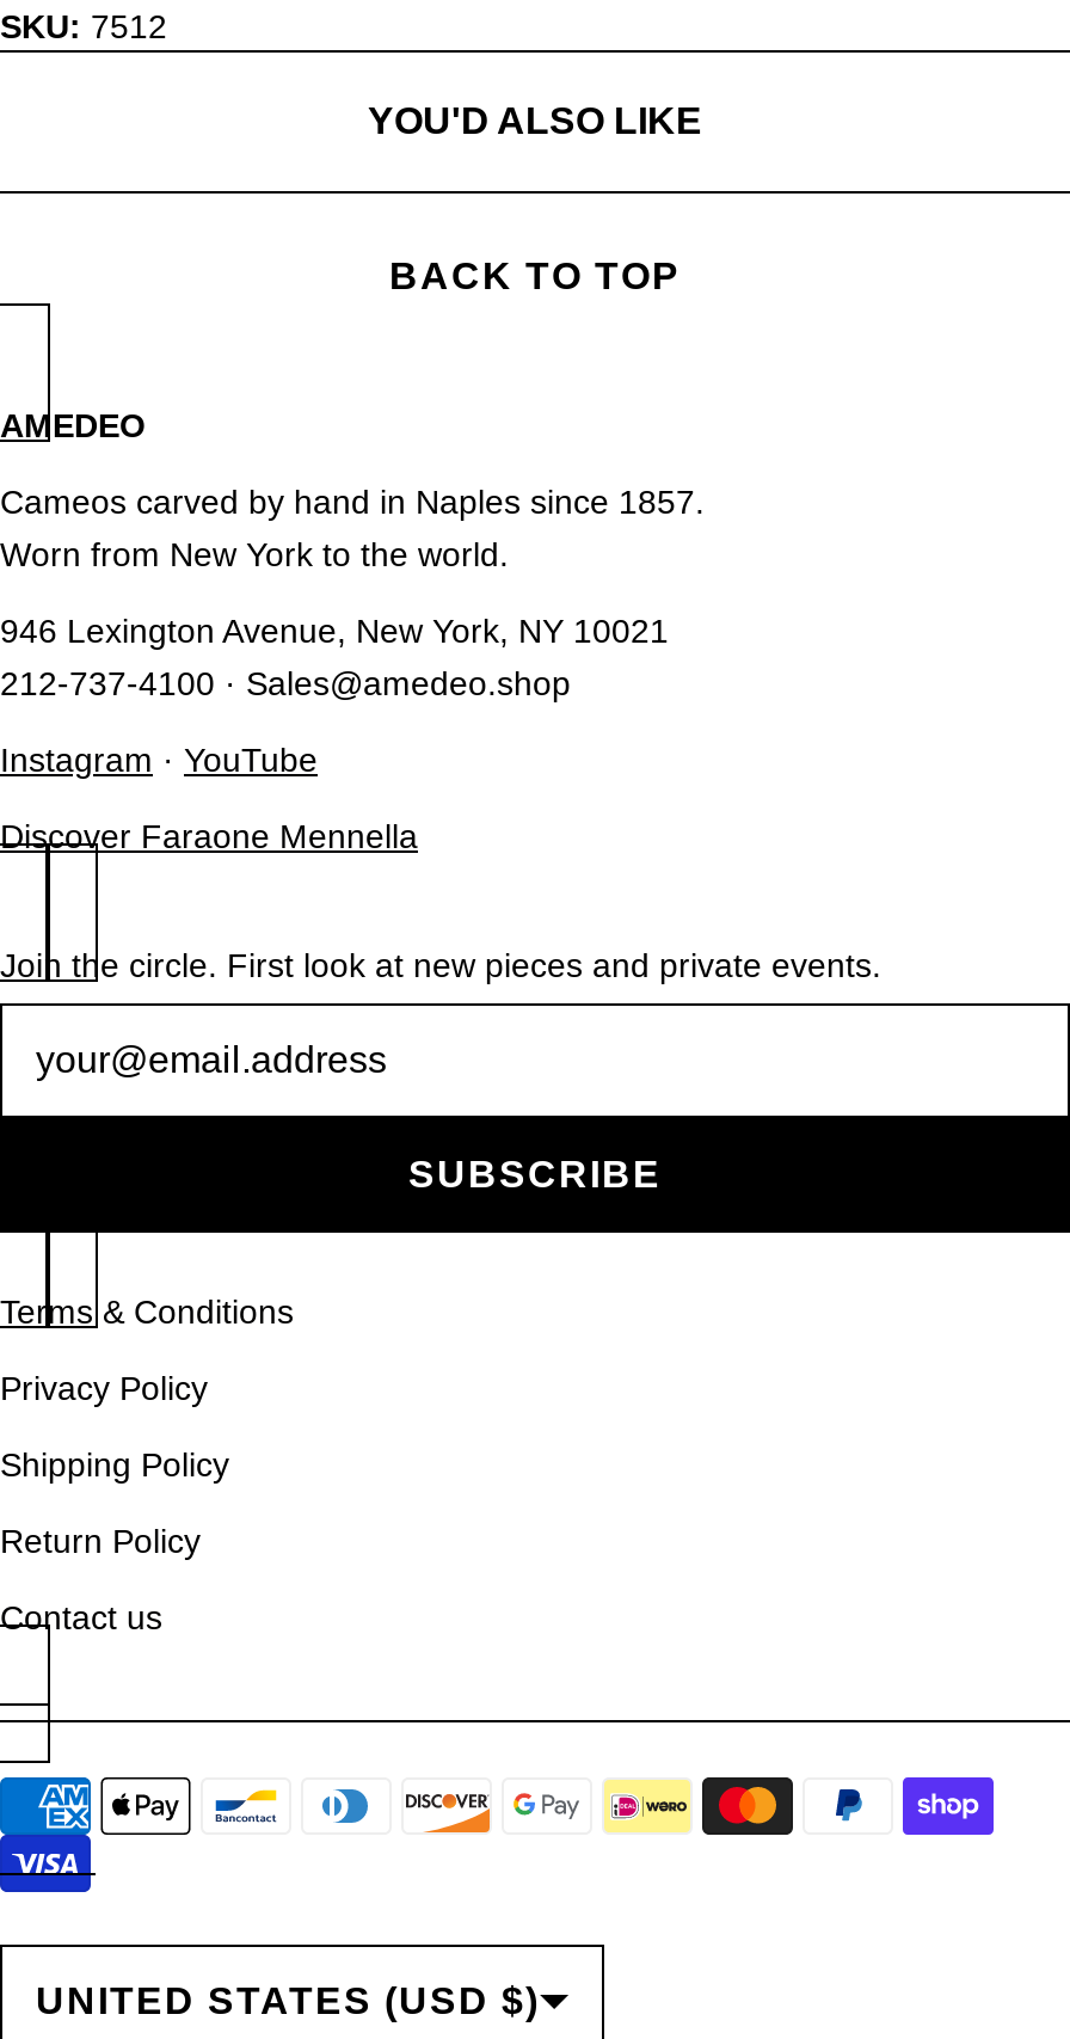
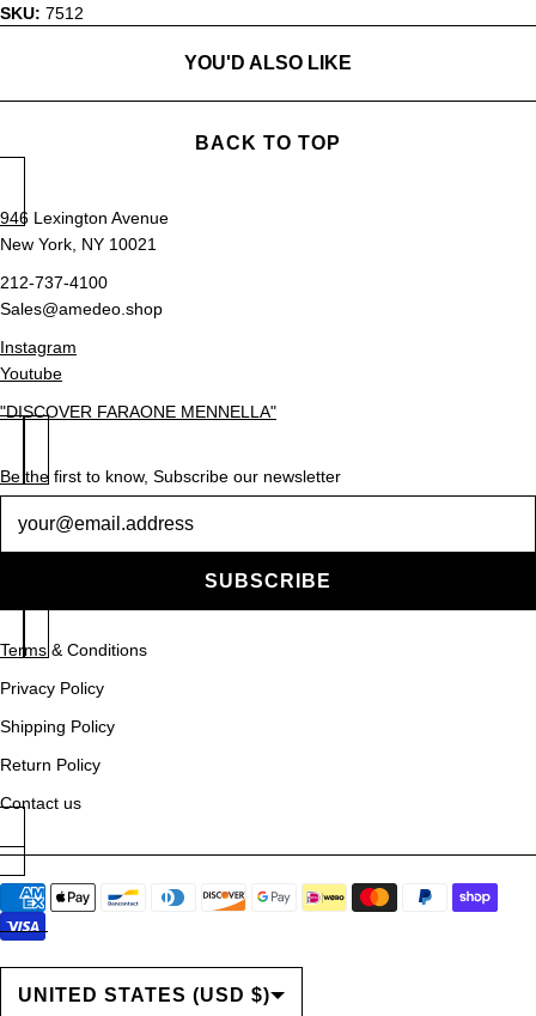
- AMEDEO
- Cameos carved by hand in Naples since 1857.
- Worn from New York to the world.
- 946 Lexington Avenue, New York, NY 10021
- 212-737-4100 · Sales@amedeo.shop
- Instagram · YouTube
- Discover Faraone Mennella
- Join the circle. First look at new pieces and private events.
+ 946 Lexington Avenue
+ New York, NY 10021
+ 212-737-4100
+ Sales@amedeo.shop
+ Instagram
+ Youtube
+ "DISCOVER FARAONE MENNELLA"
+ Be the first to know, Subscribe our newsletter
